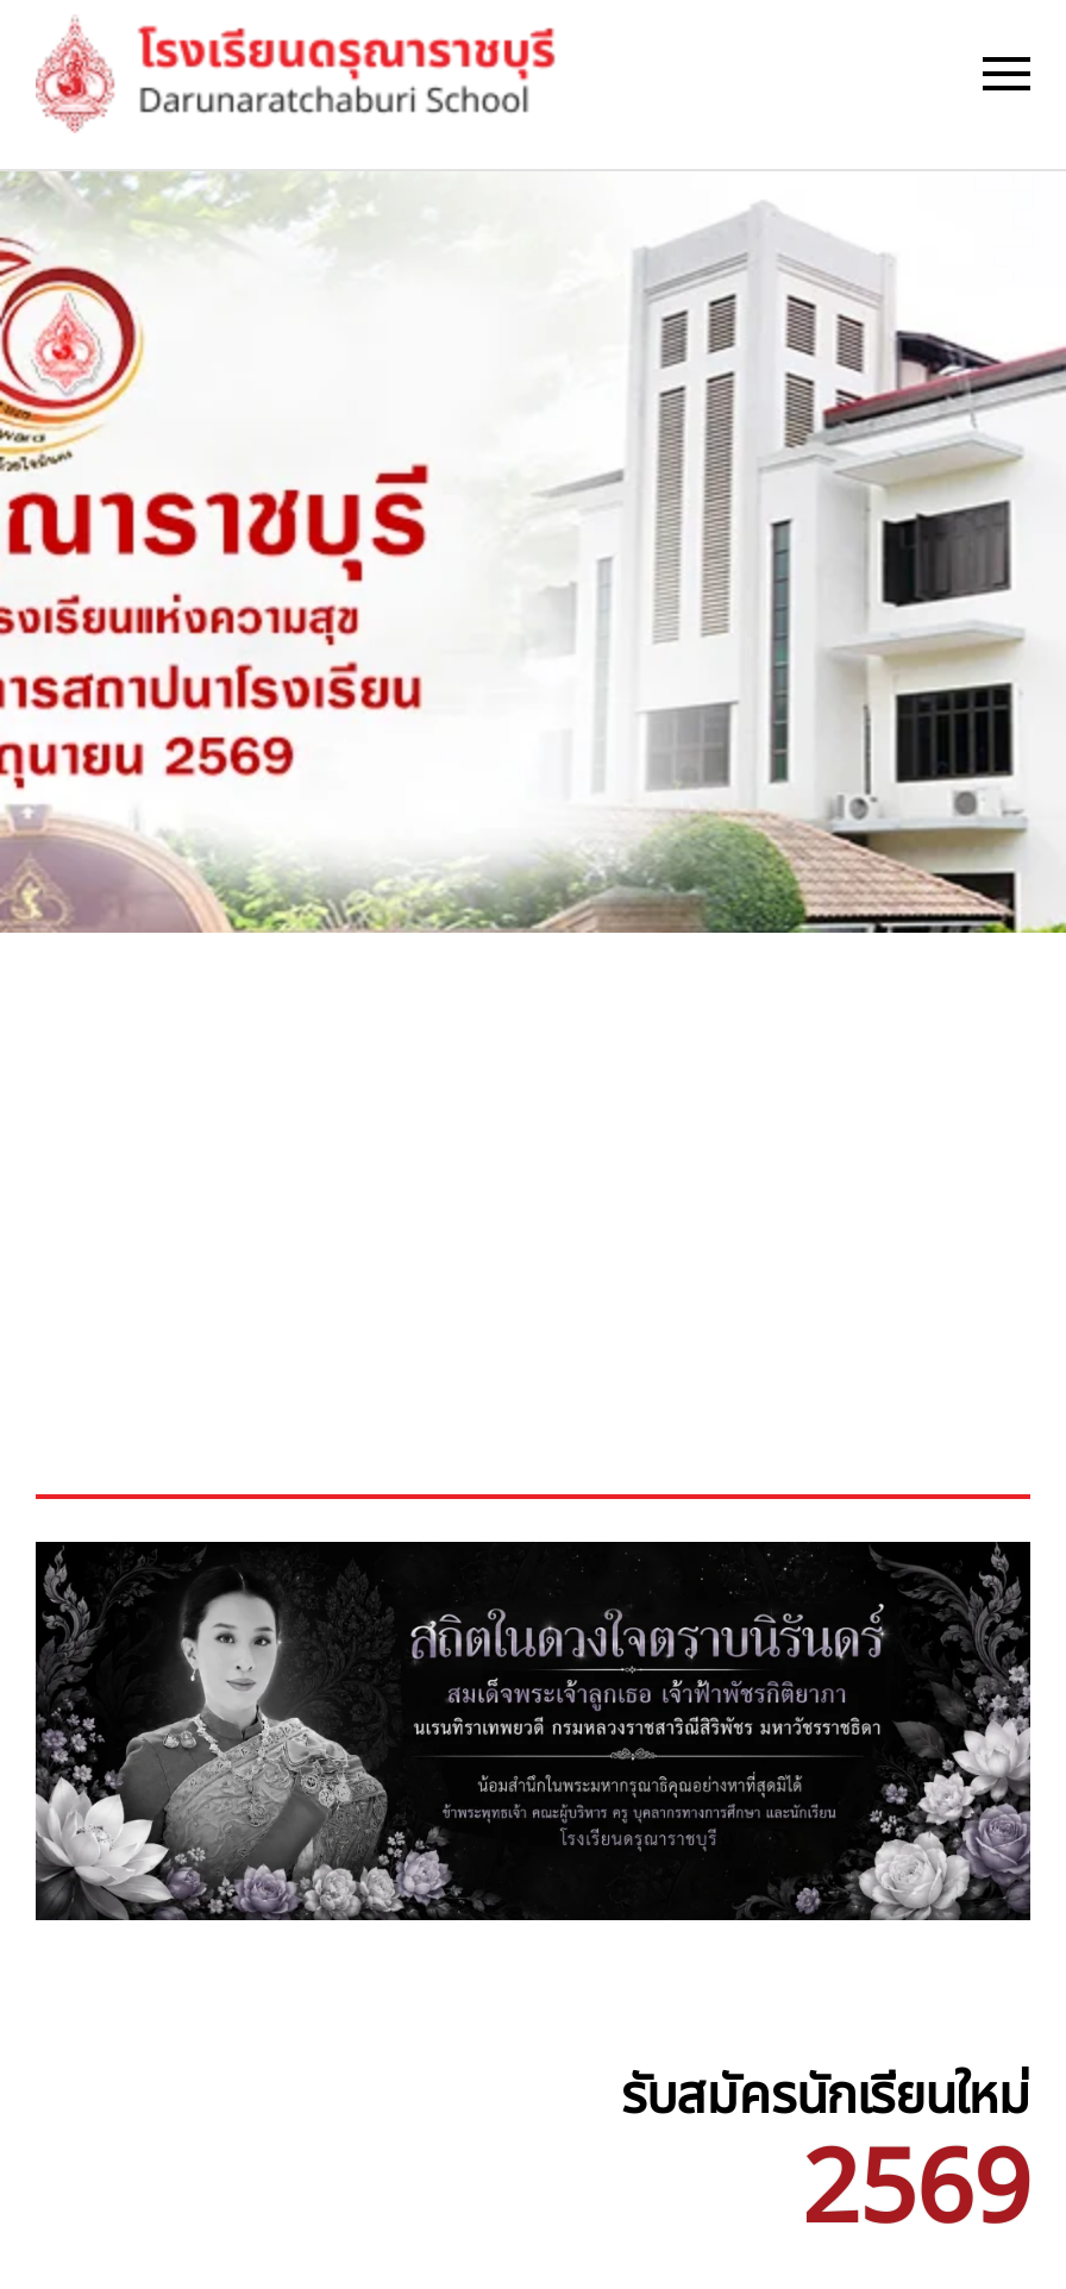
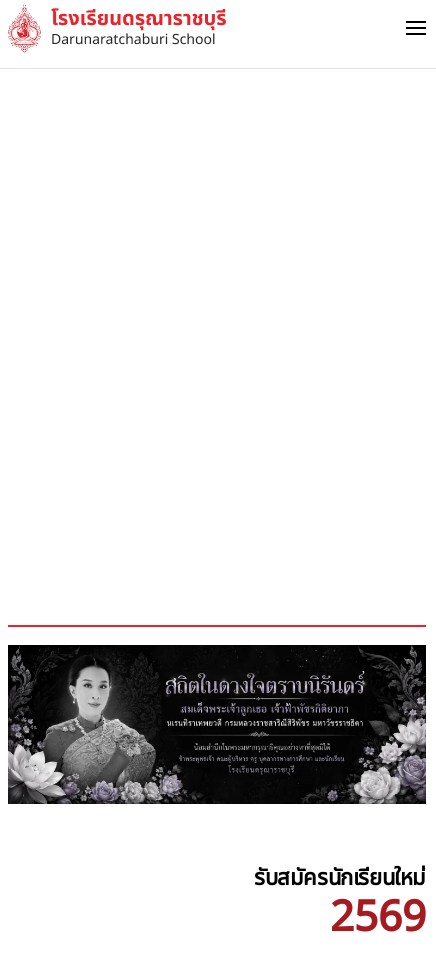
- [image]
